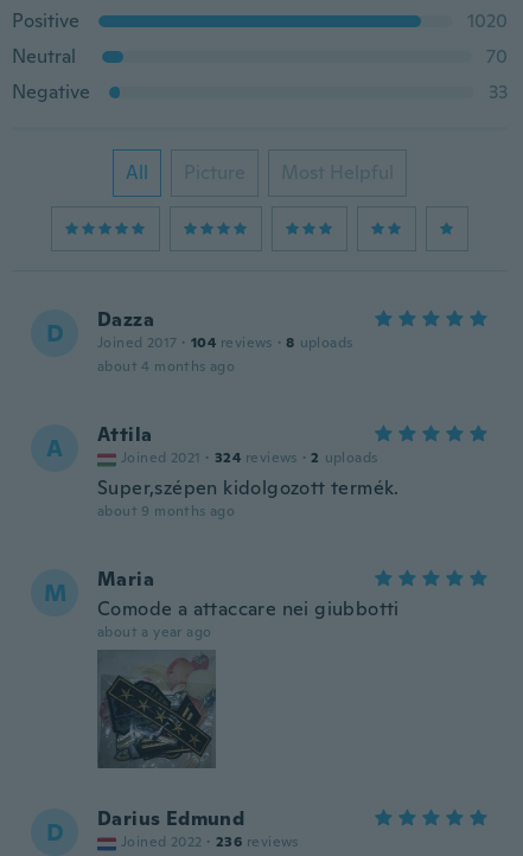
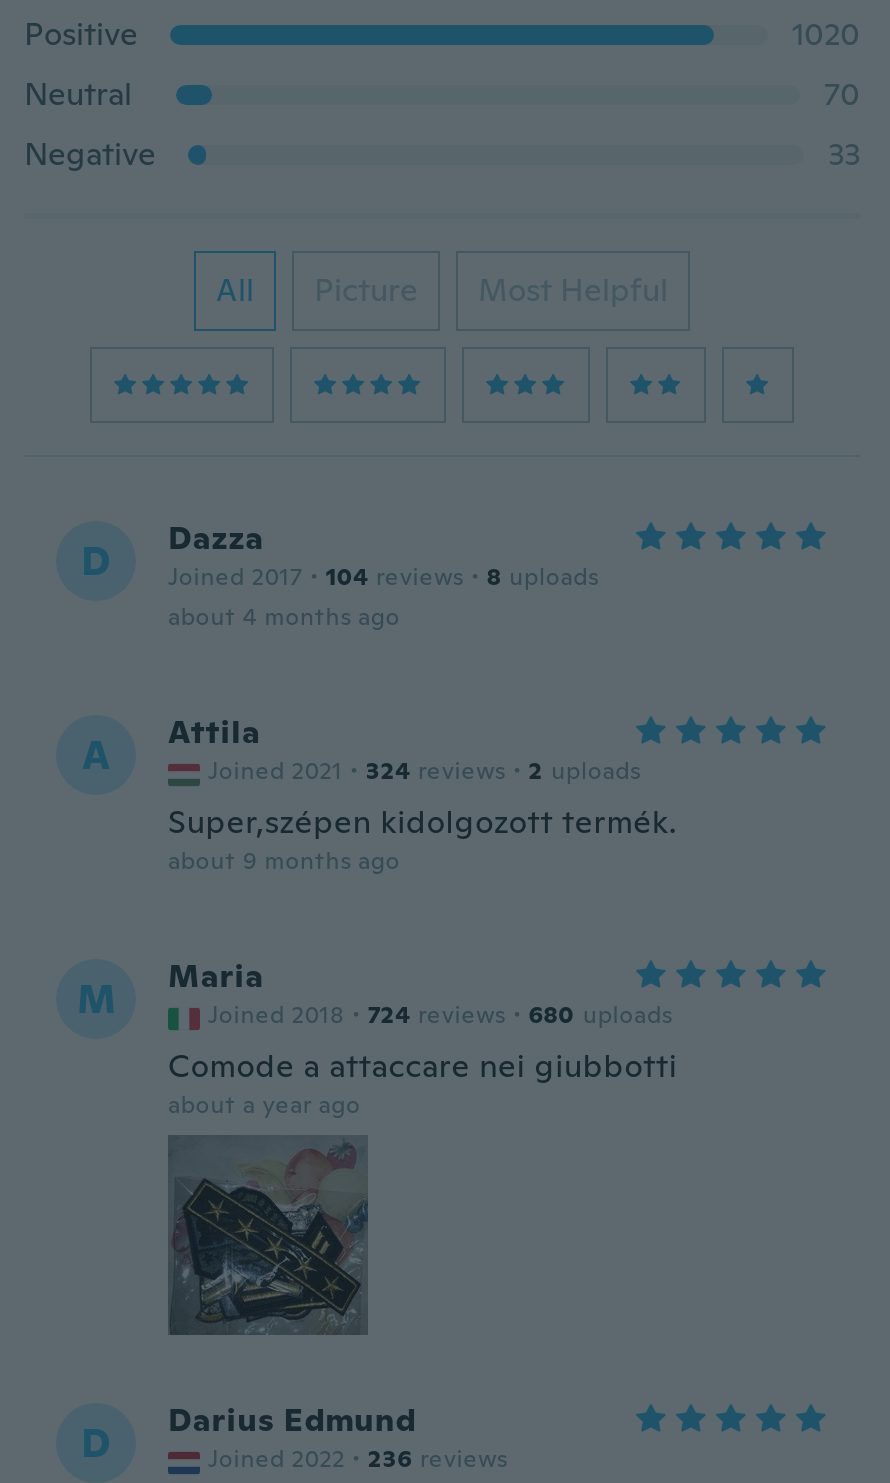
+ Joined 2018 · 724 reviews · 680 uploads
